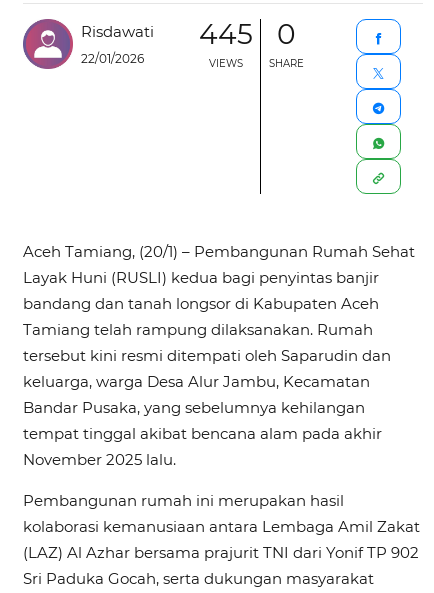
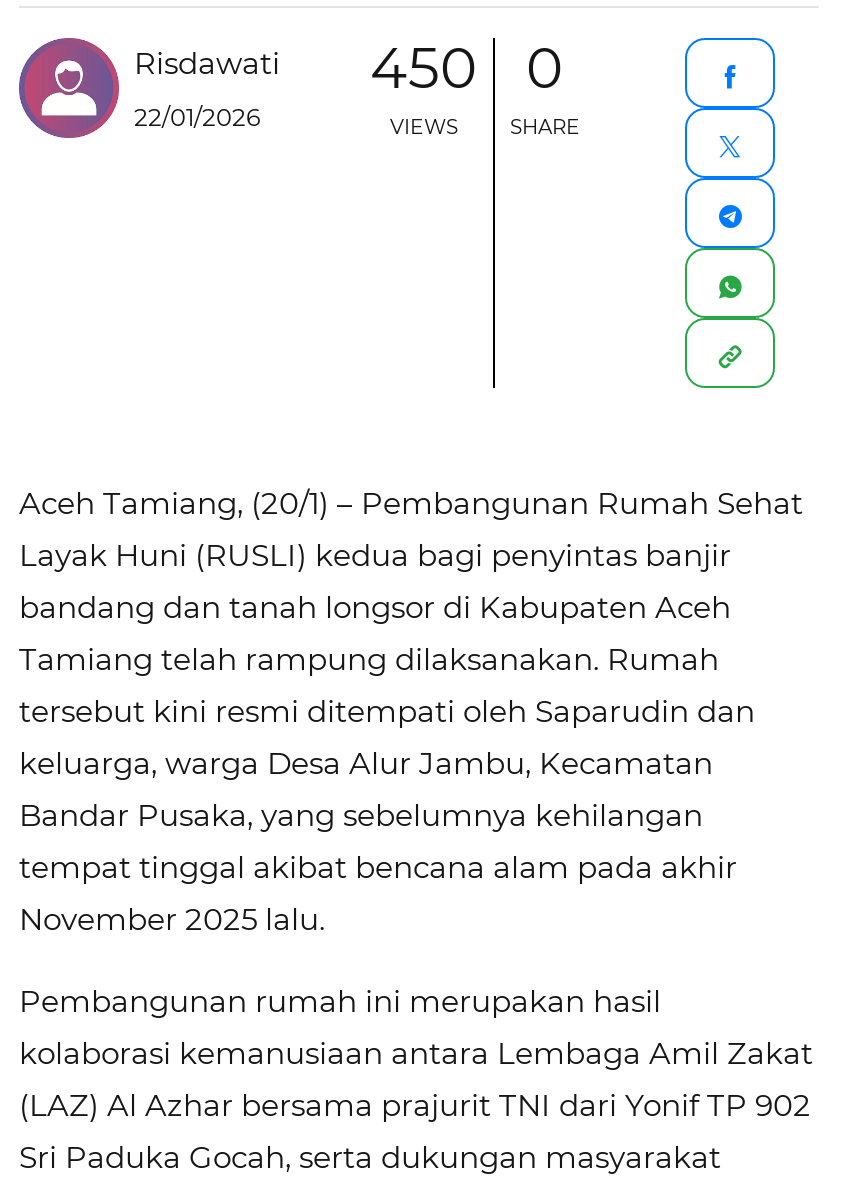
- 445
+ 450
